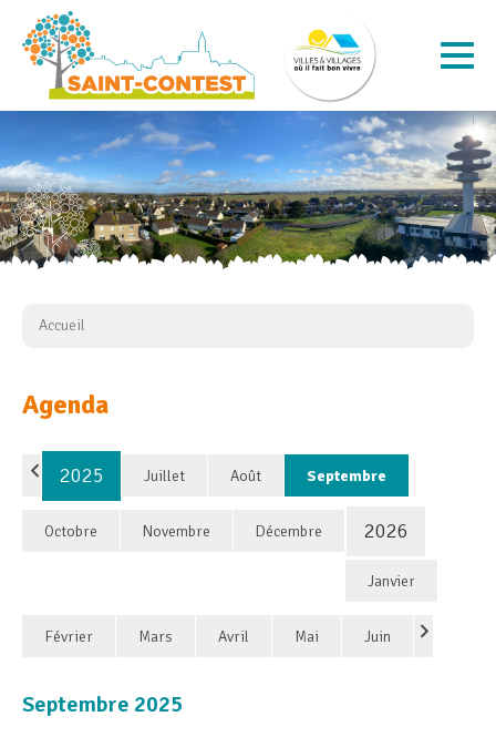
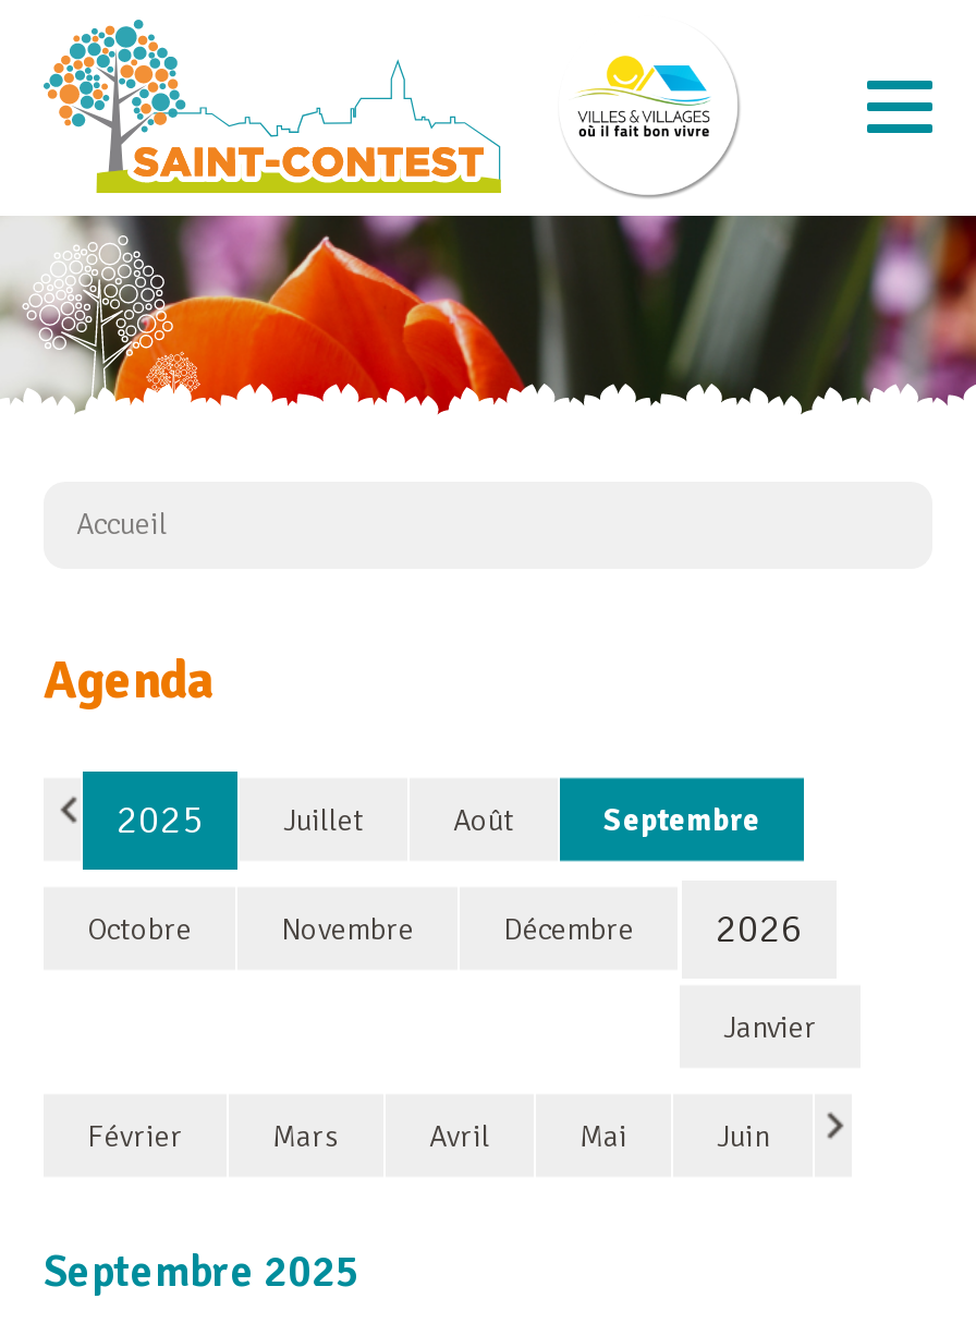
- [image]
+ [image]
